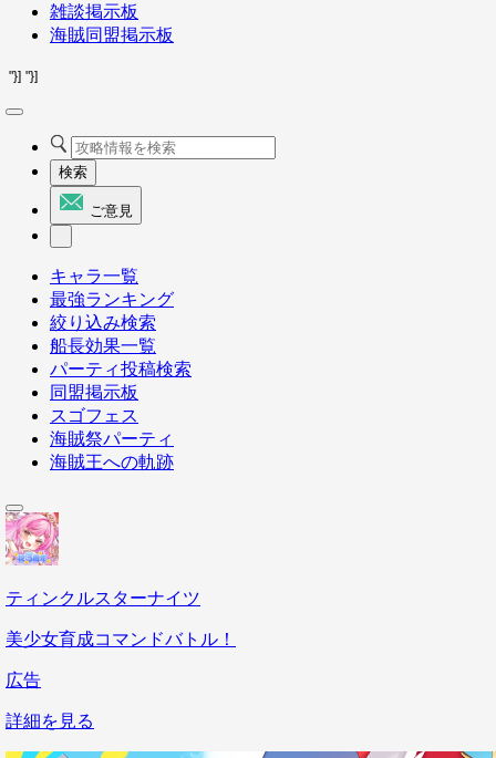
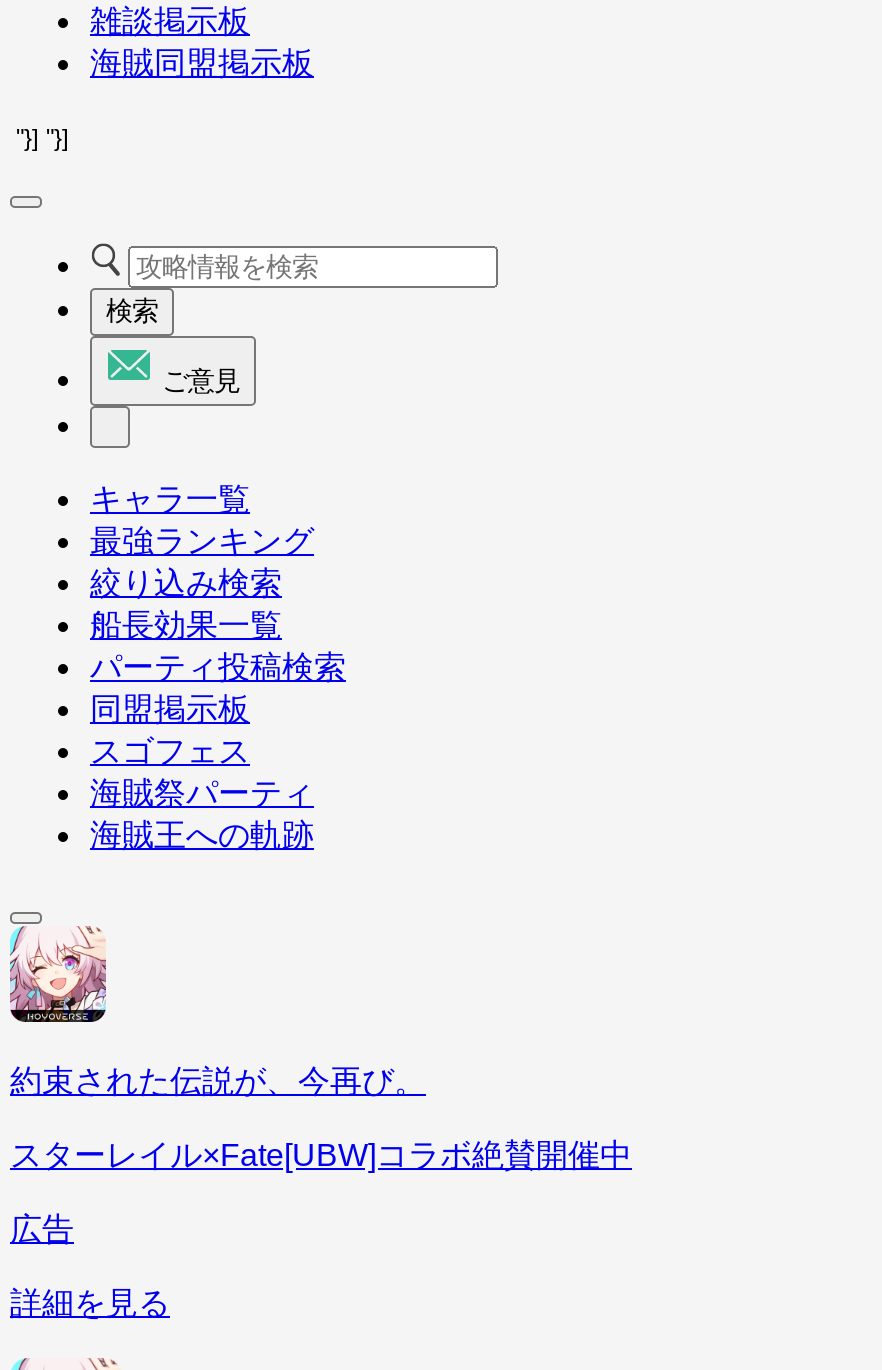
- [image]
- ティンクルスターナイツ
+ [image]
+ 約束された伝説が、今再び。

- 美少女育成コマンドバトル！
+ スターレイル×Fate[UBW]コラボ絶賛開催中
